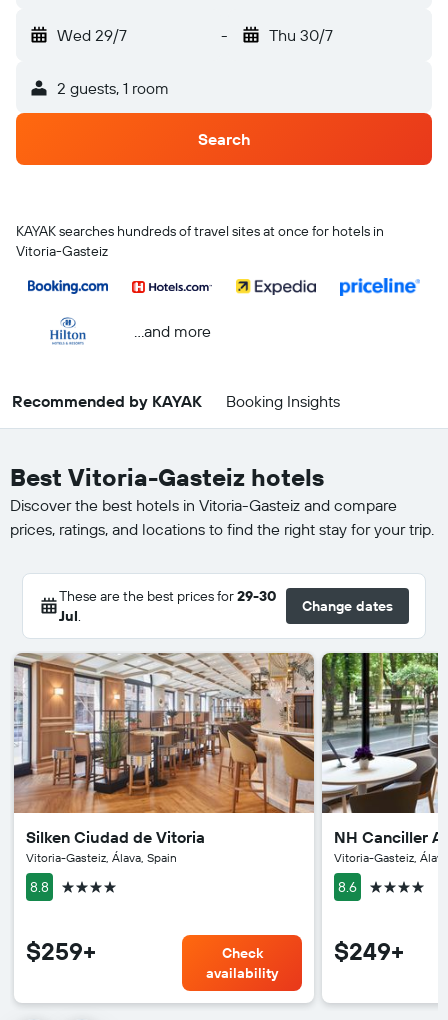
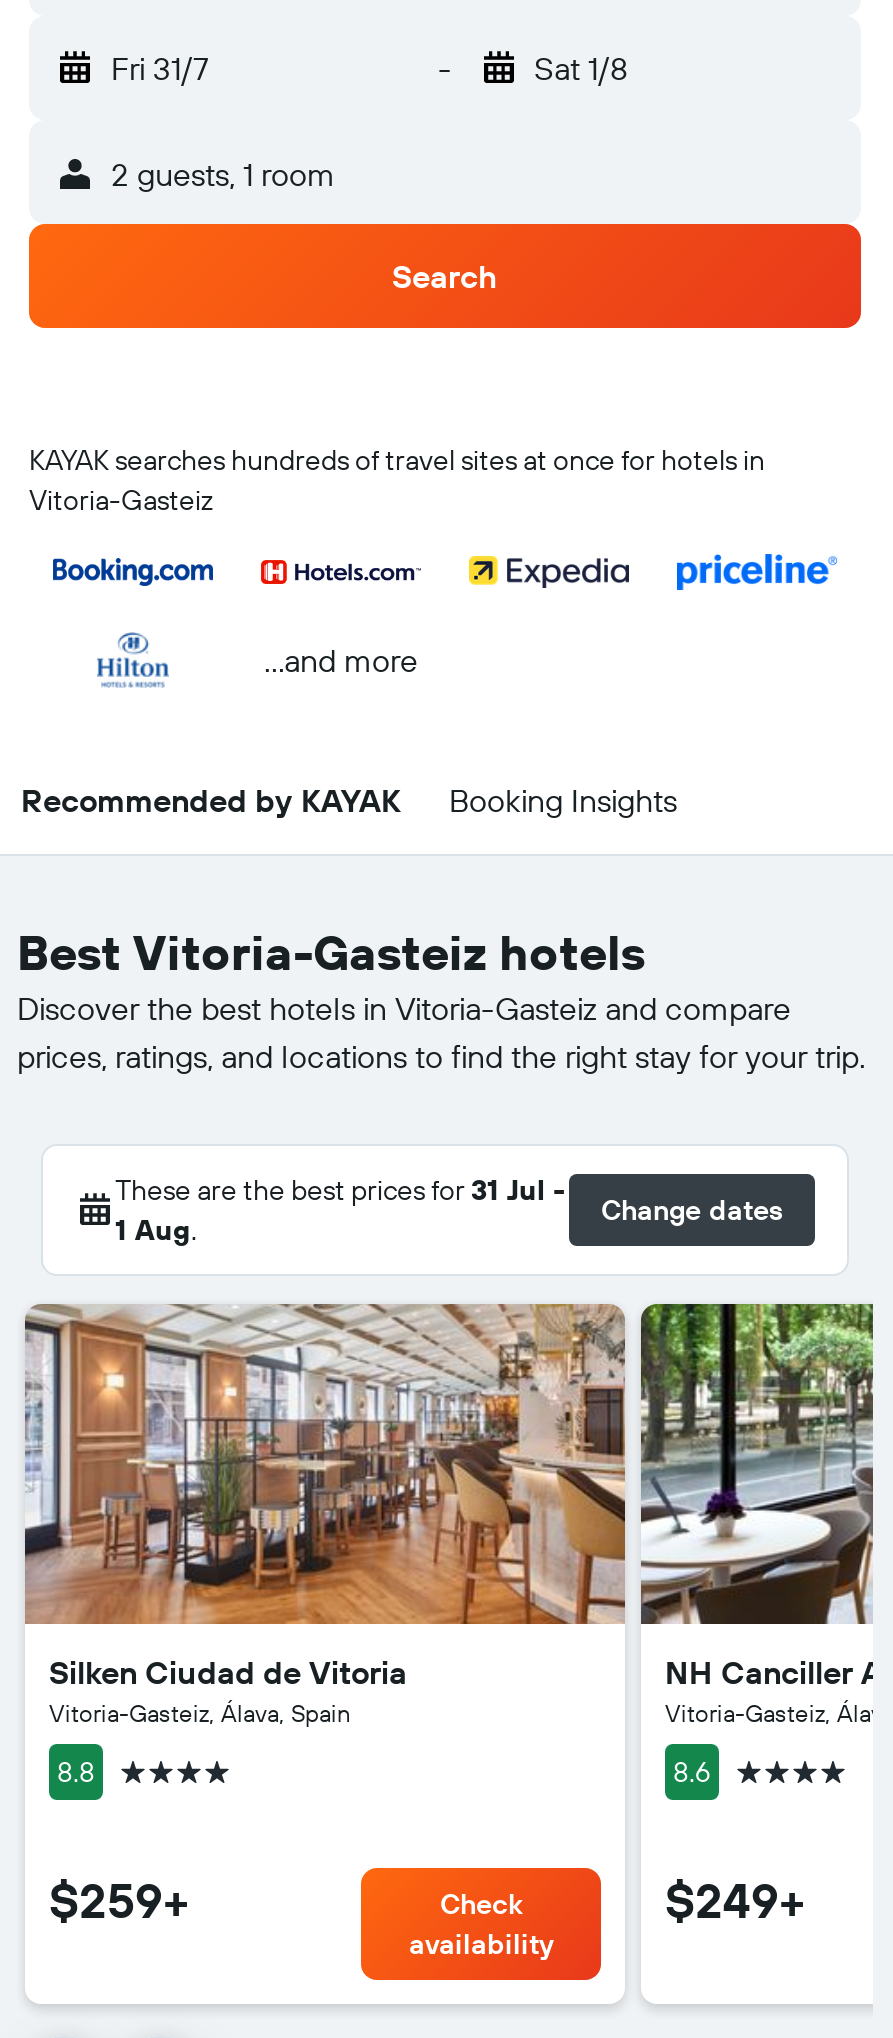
- Wed 29/7
+ Fri 31/7

- Thu 30/7
+ Sat 1/8

- These are the best prices for 29-30
- Jul.
+ These are the best prices for 31 Jul -
+ 1 Aug.
